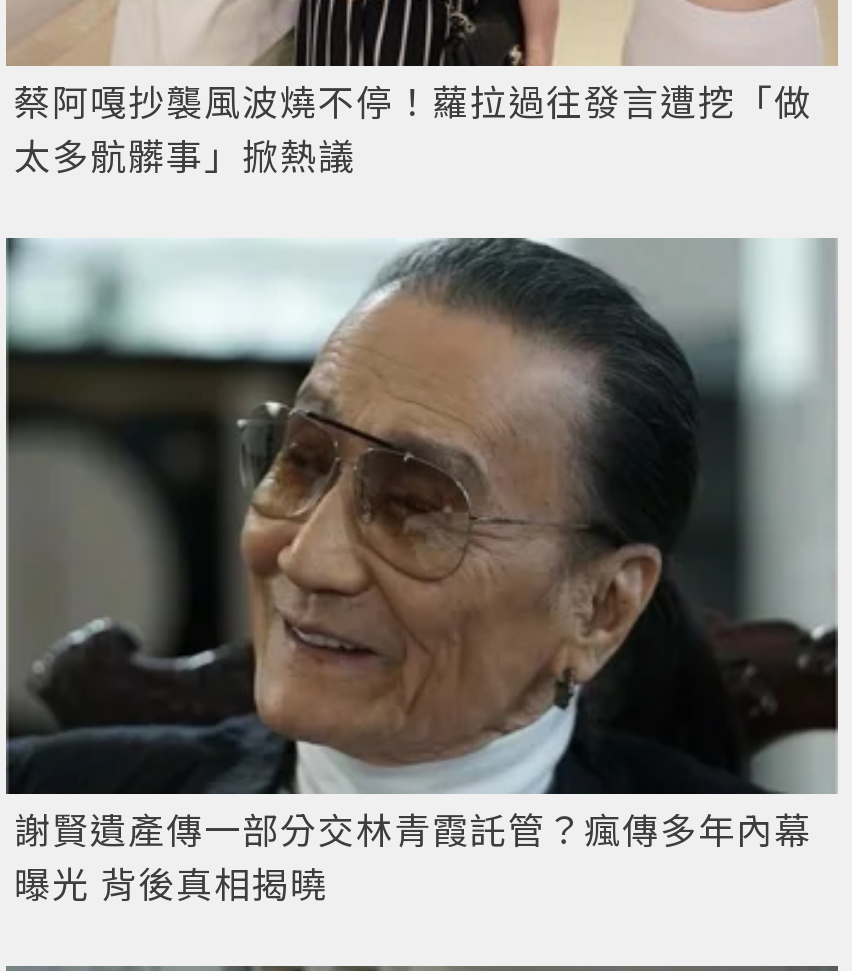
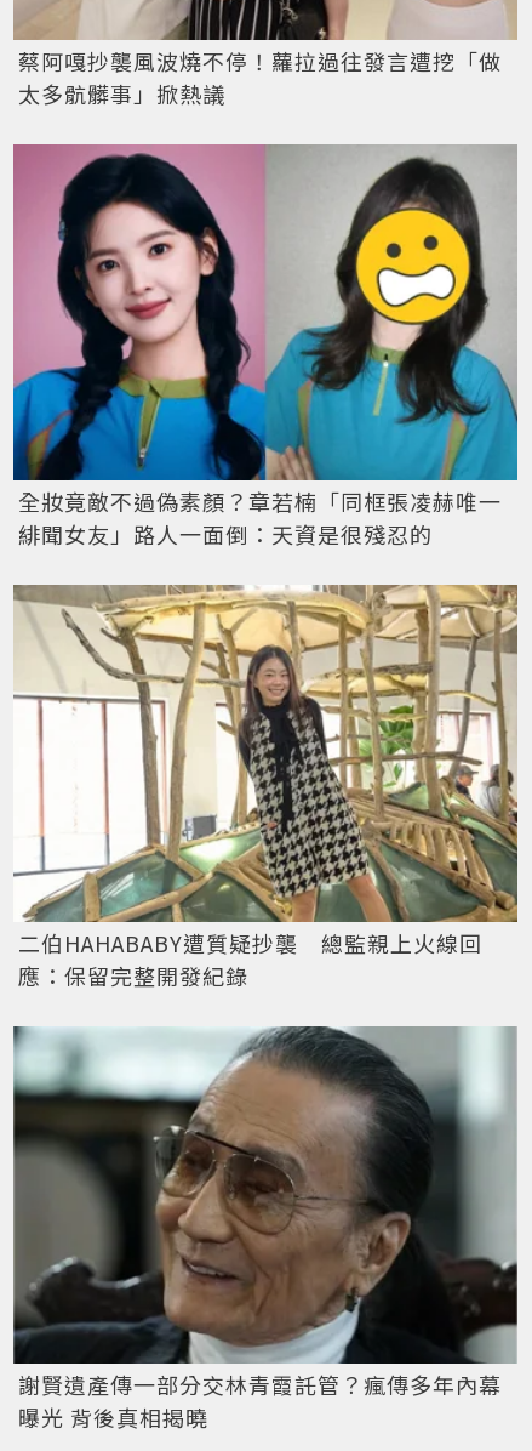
+ [image]
+ 全妝竟敵不過偽素顏？章若楠「同框張凌赫唯一
+ 緋聞女友」路人一面倒：天資是很殘忍的

+ [image]
+ 二伯HAHABABY遭質疑抄襲 總監親上火線回
+ 應：保留完整開發紀錄
